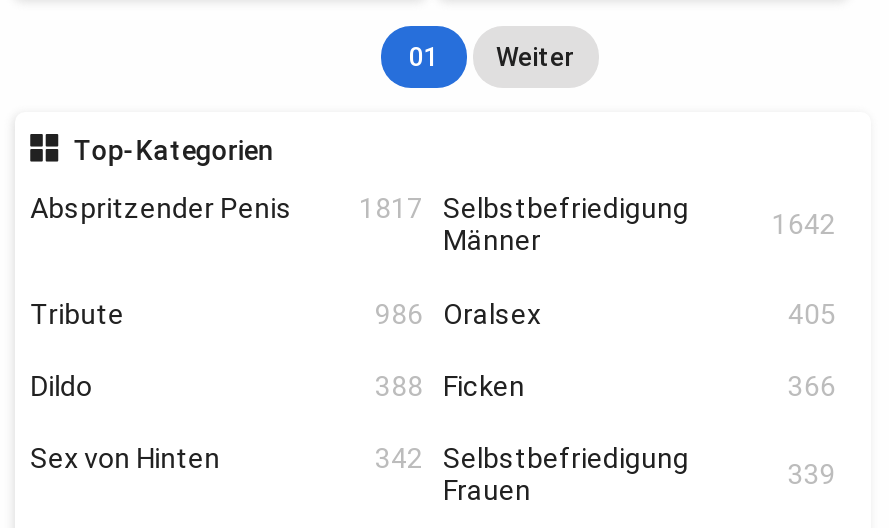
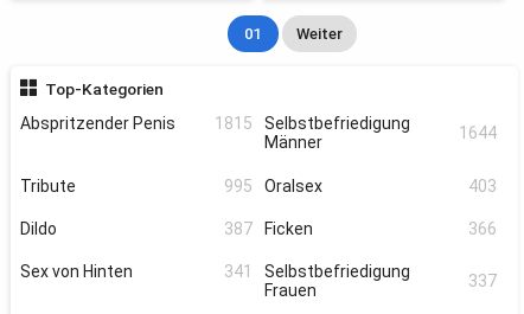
- 1817 Selbstbefriedigung
+ 1815 Selbstbefriedigung

- 1642
+ 1644

- 986 Oralsex
+ 995 Oralsex

- 405
+ 403

- 388 Ficken
+ 387 Ficken

- 342 Selbstbefriedigung
+ 341 Selbstbefriedigung

- 339
+ 337
